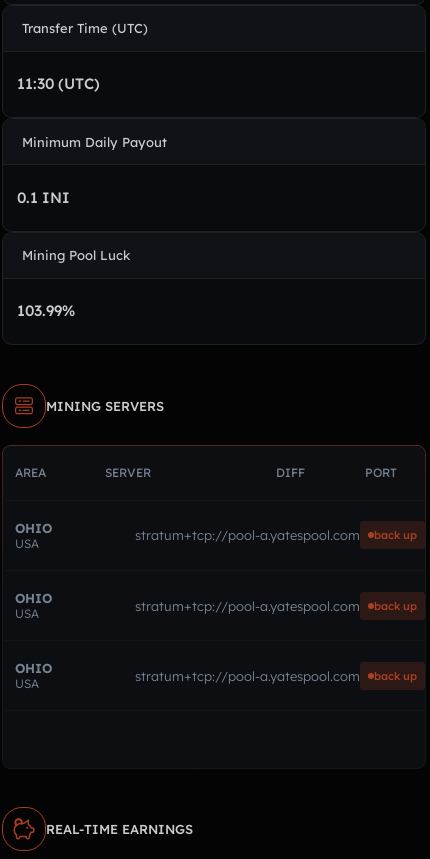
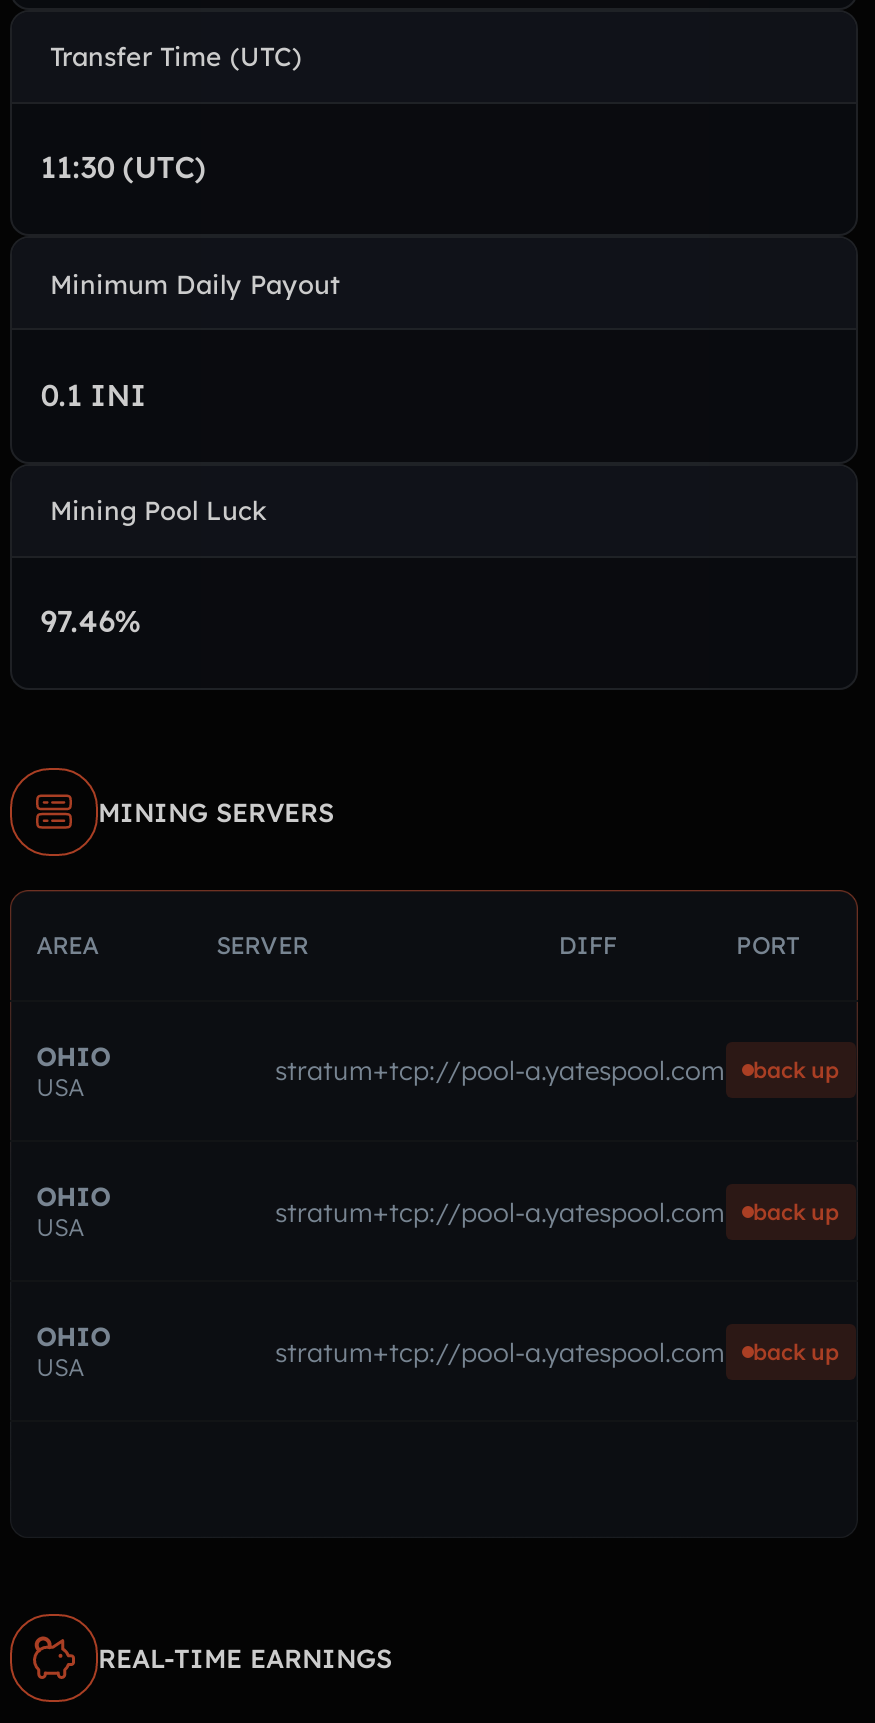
- 103.99%
+ 97.46%
